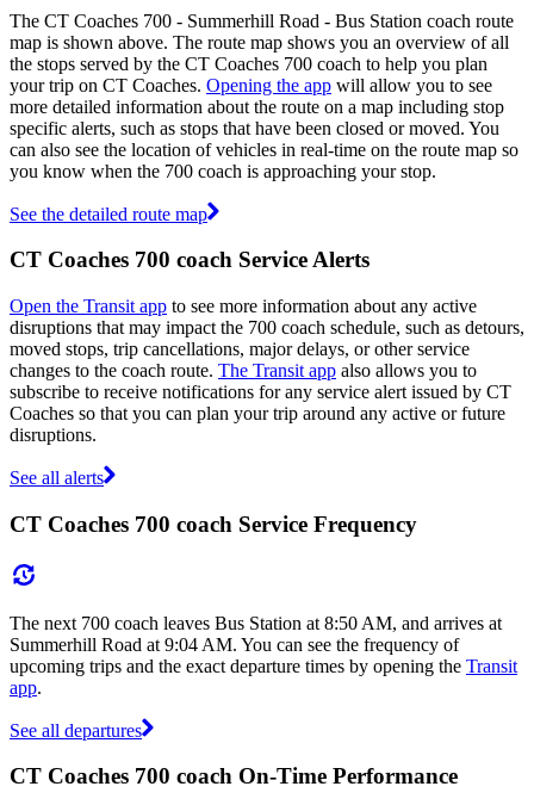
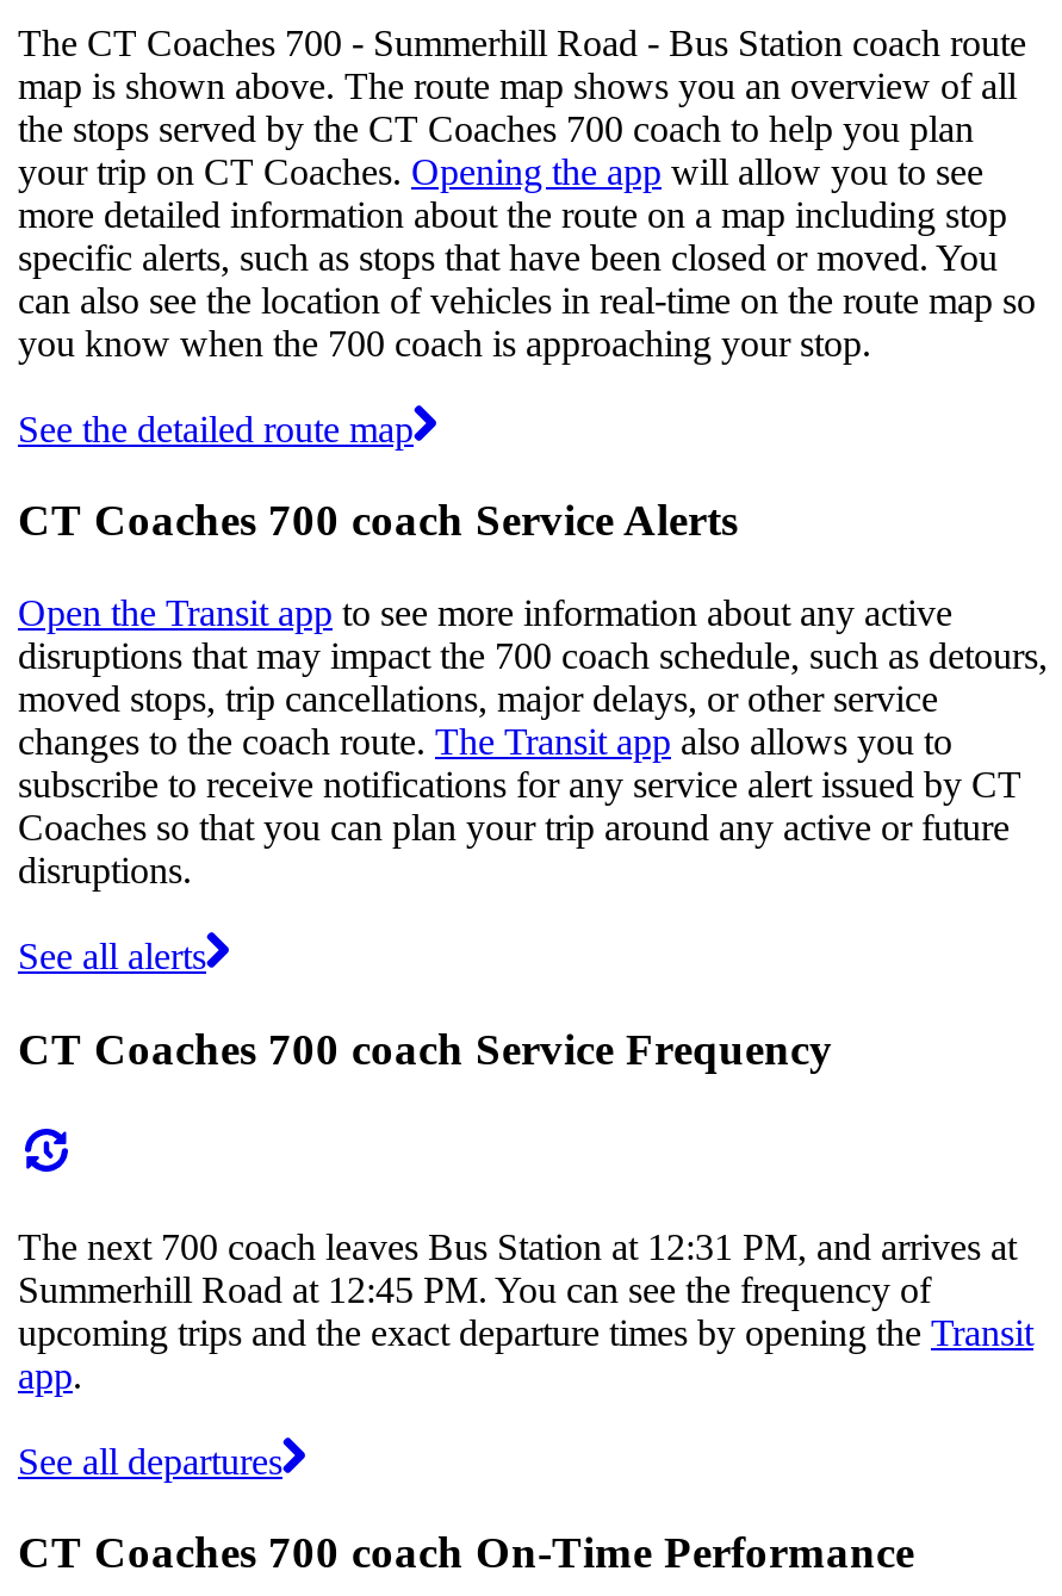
- The next 700 coach leaves Bus Station at 8:50 AM, and arrives at
+ The next 700 coach leaves Bus Station at 12:31 PM, and arrives at

- Summerhill Road at 9:04 AM. You can see the frequency of
+ Summerhill Road at 12:45 PM. You can see the frequency of
